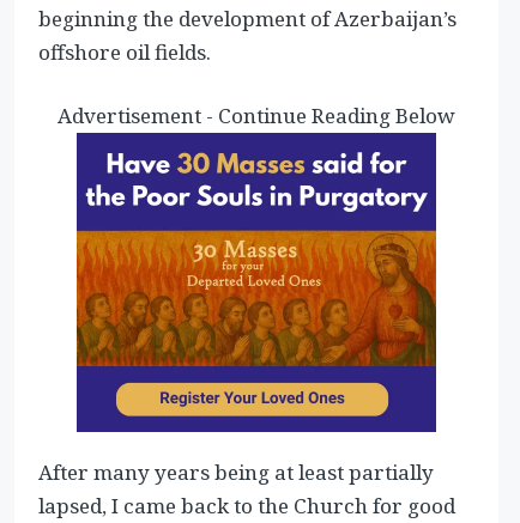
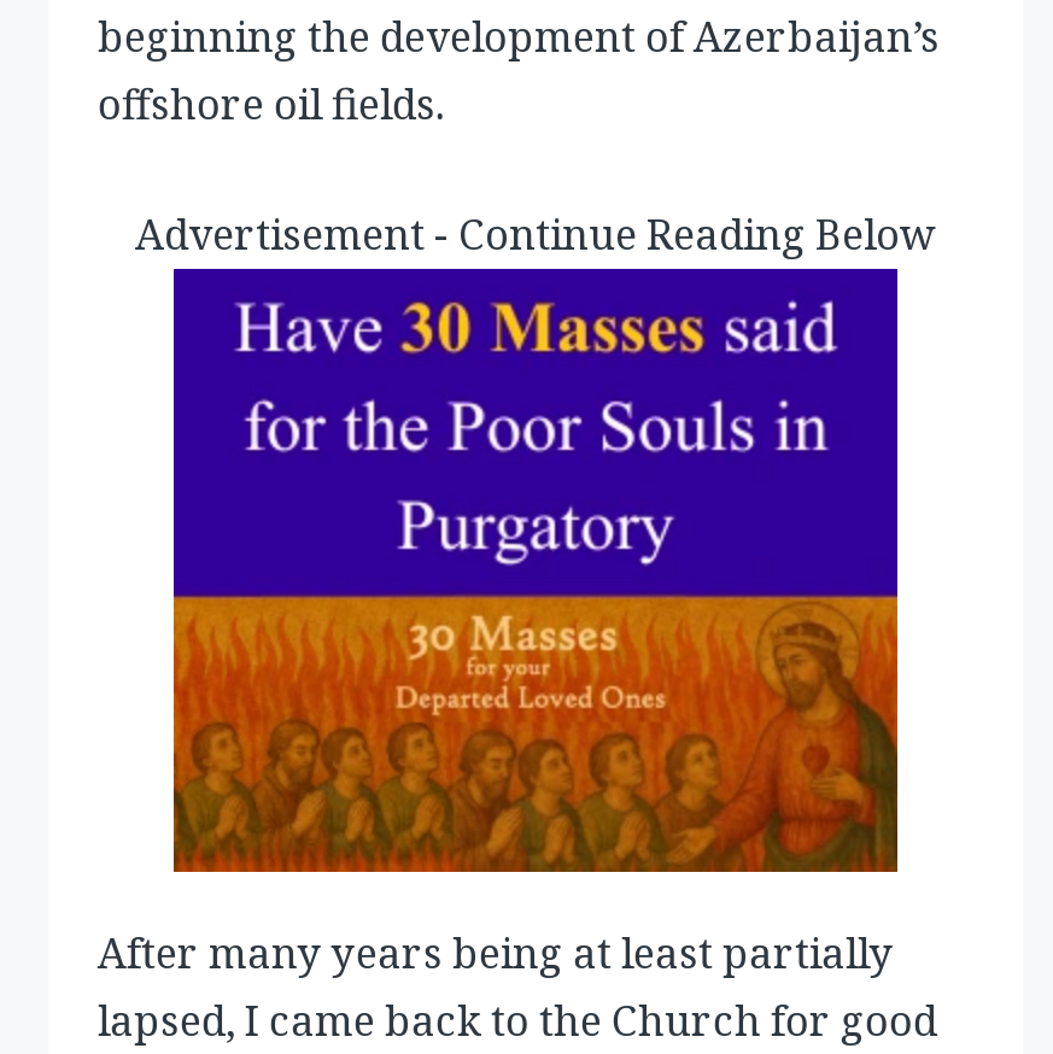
- [image]
+ [image]
